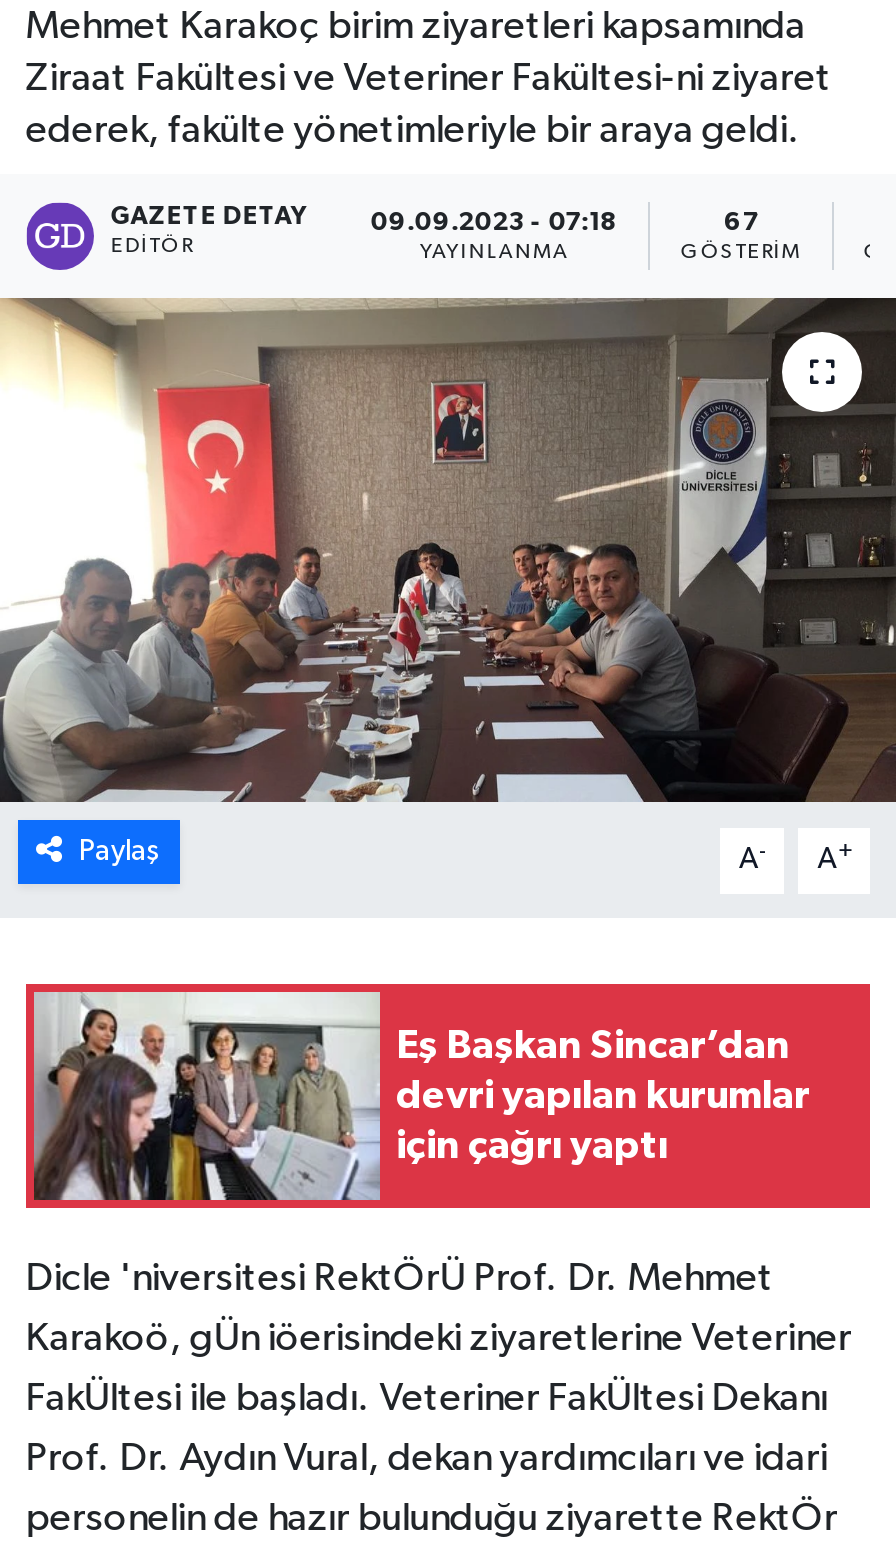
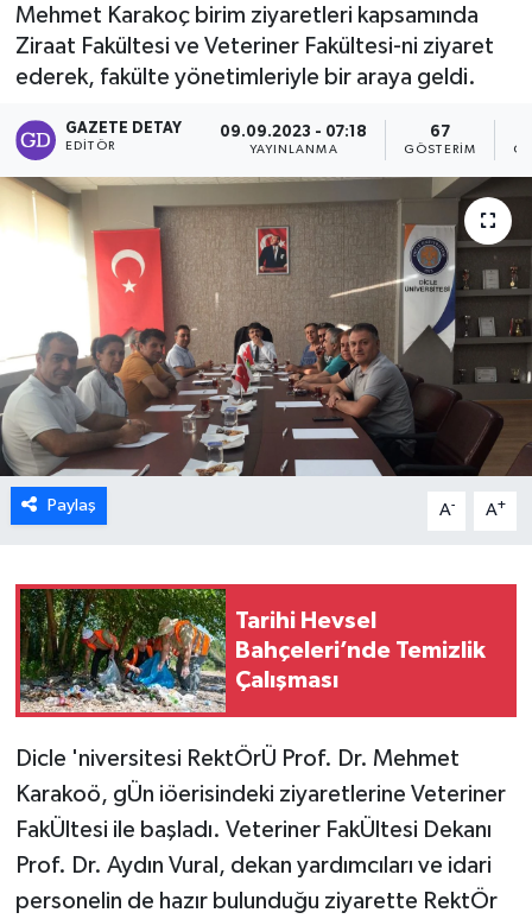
- [image]
- Eş Başkan Sincar’dan
- devri yapılan kurumlar
- için çağrı yaptı
+ [image]
+ Tarihi Hevsel
+ Bahçeleri’nde Temizlik
+ Çalışması
